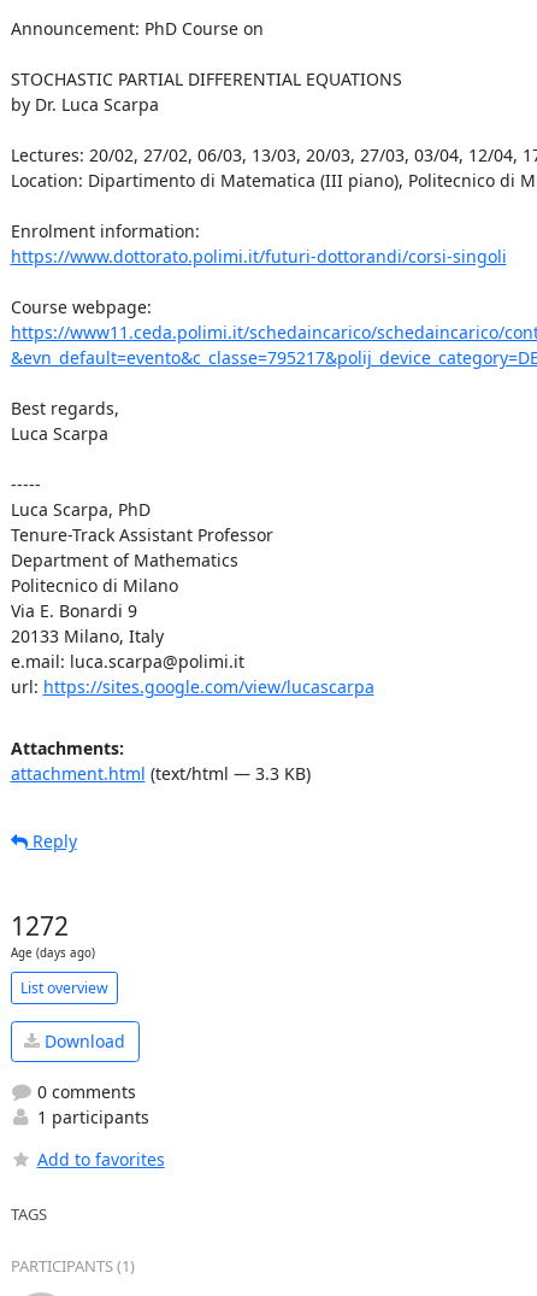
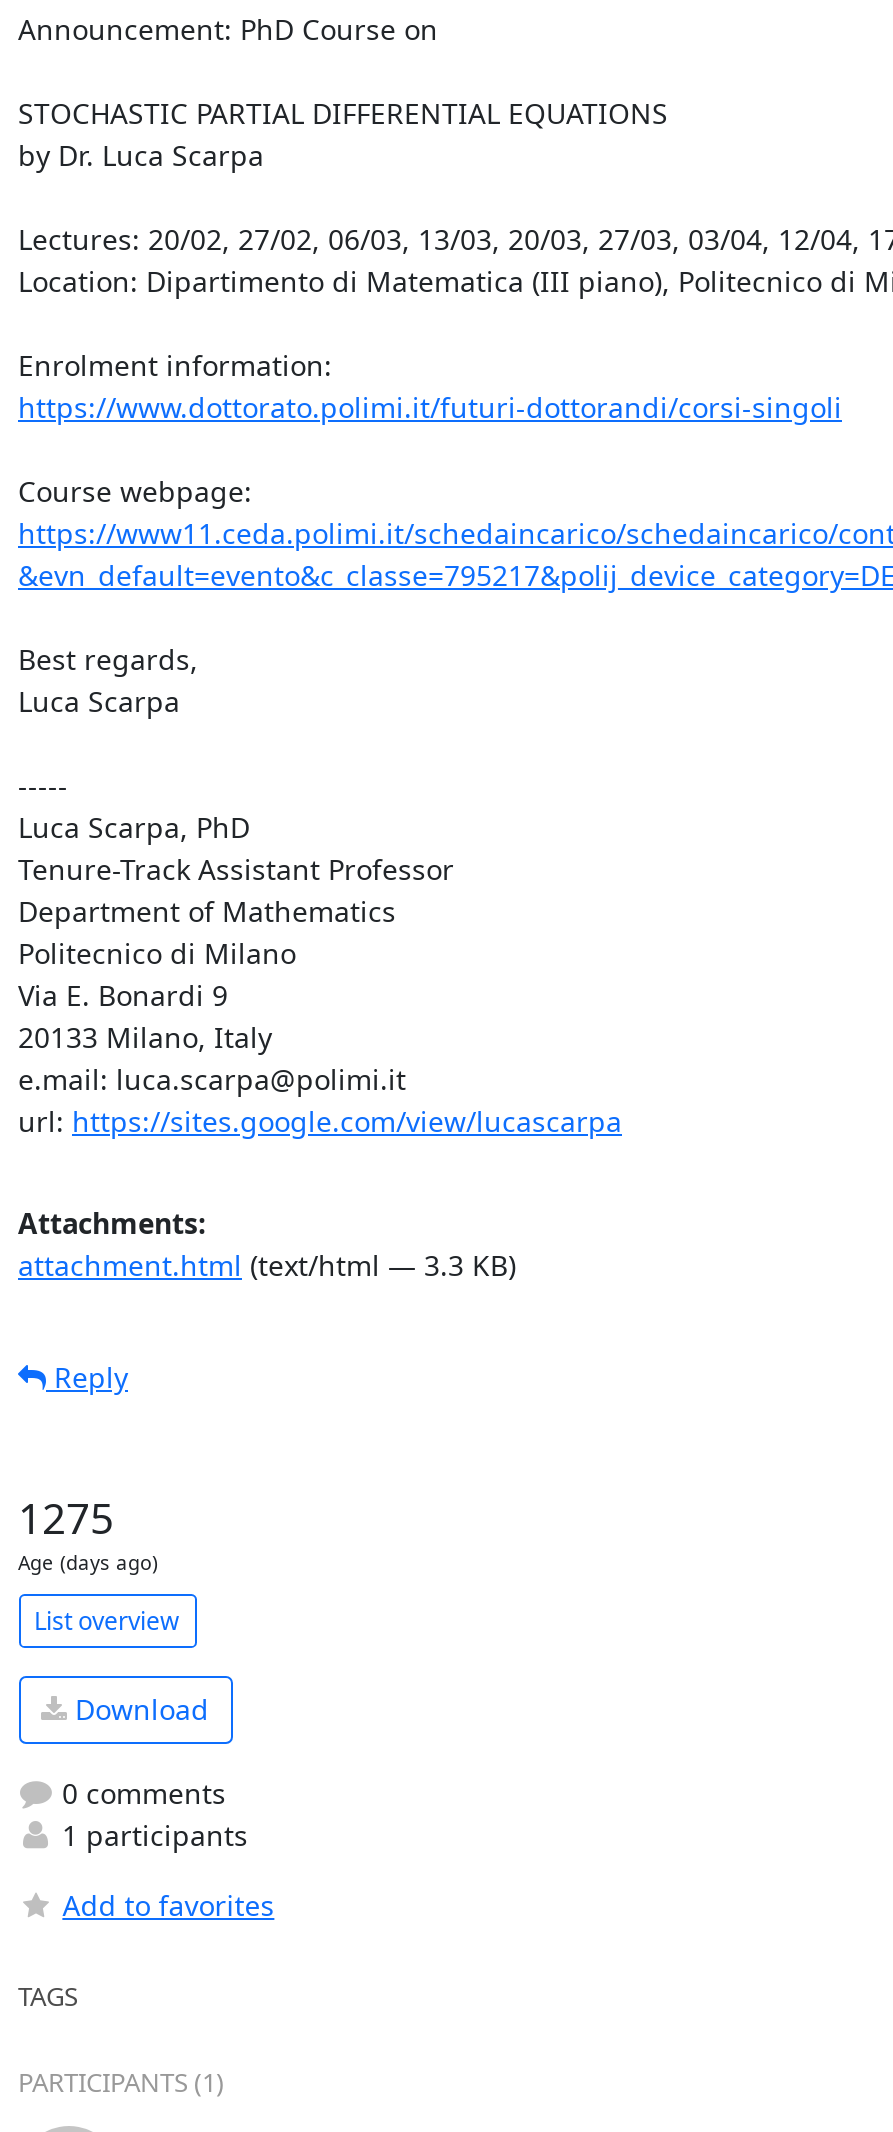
- 1272
+ 1275
